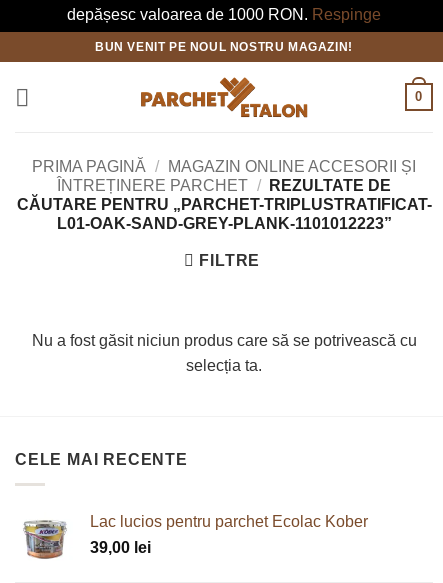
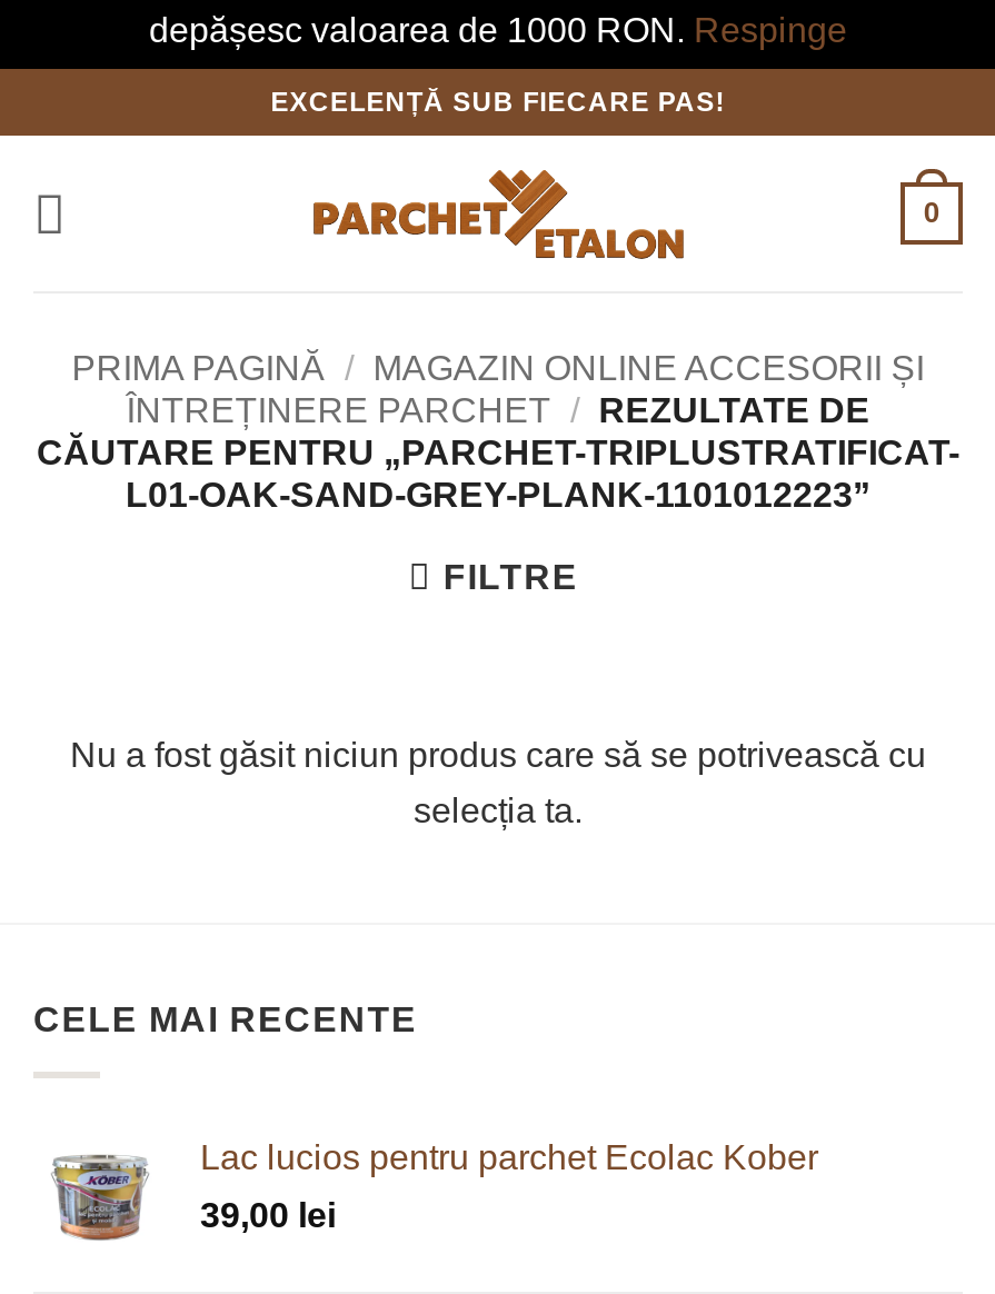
- BUN VENIT PE NOUL NOSTRU MAGAZIN!
+ EXCELENȚĂ SUB FIECARE PAS!
